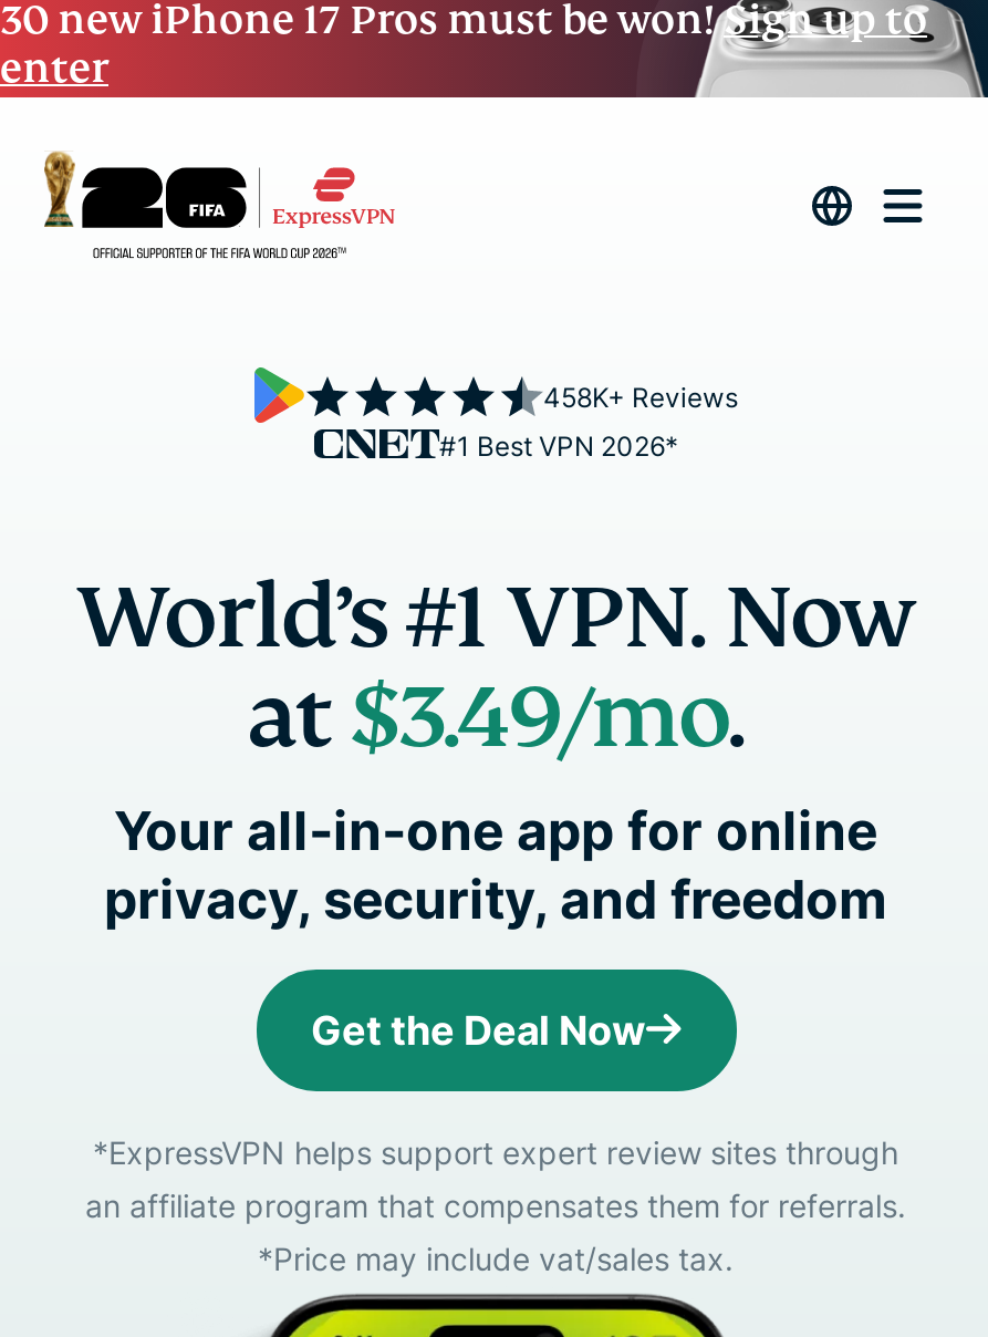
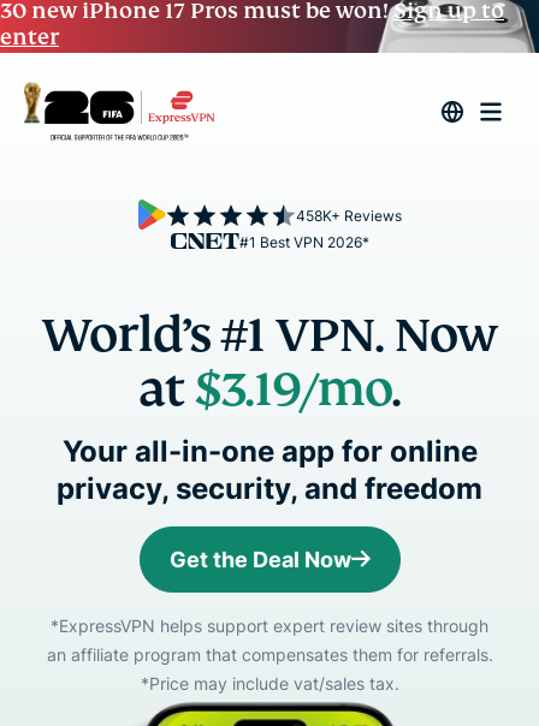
- at $3.49/mo.
+ at $3.19/mo.
